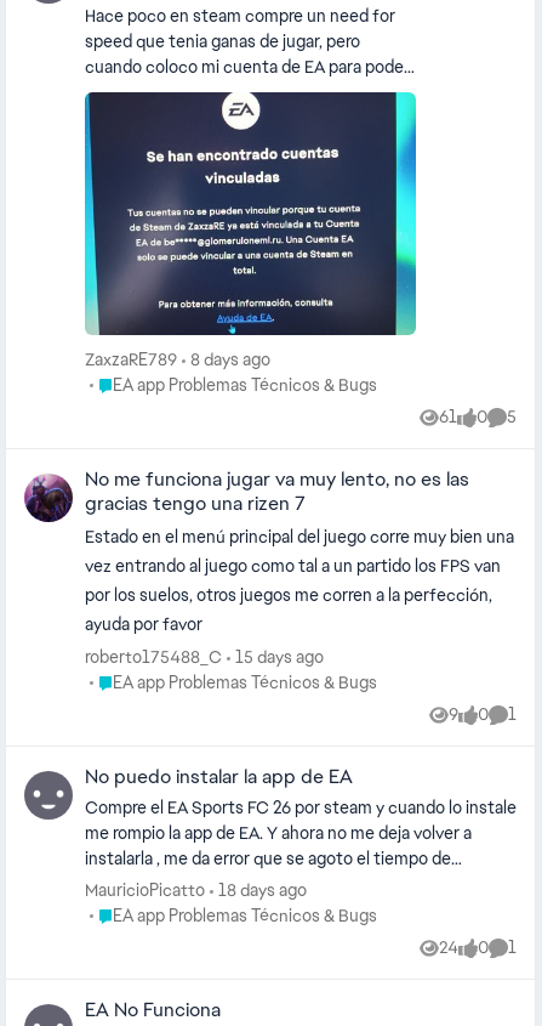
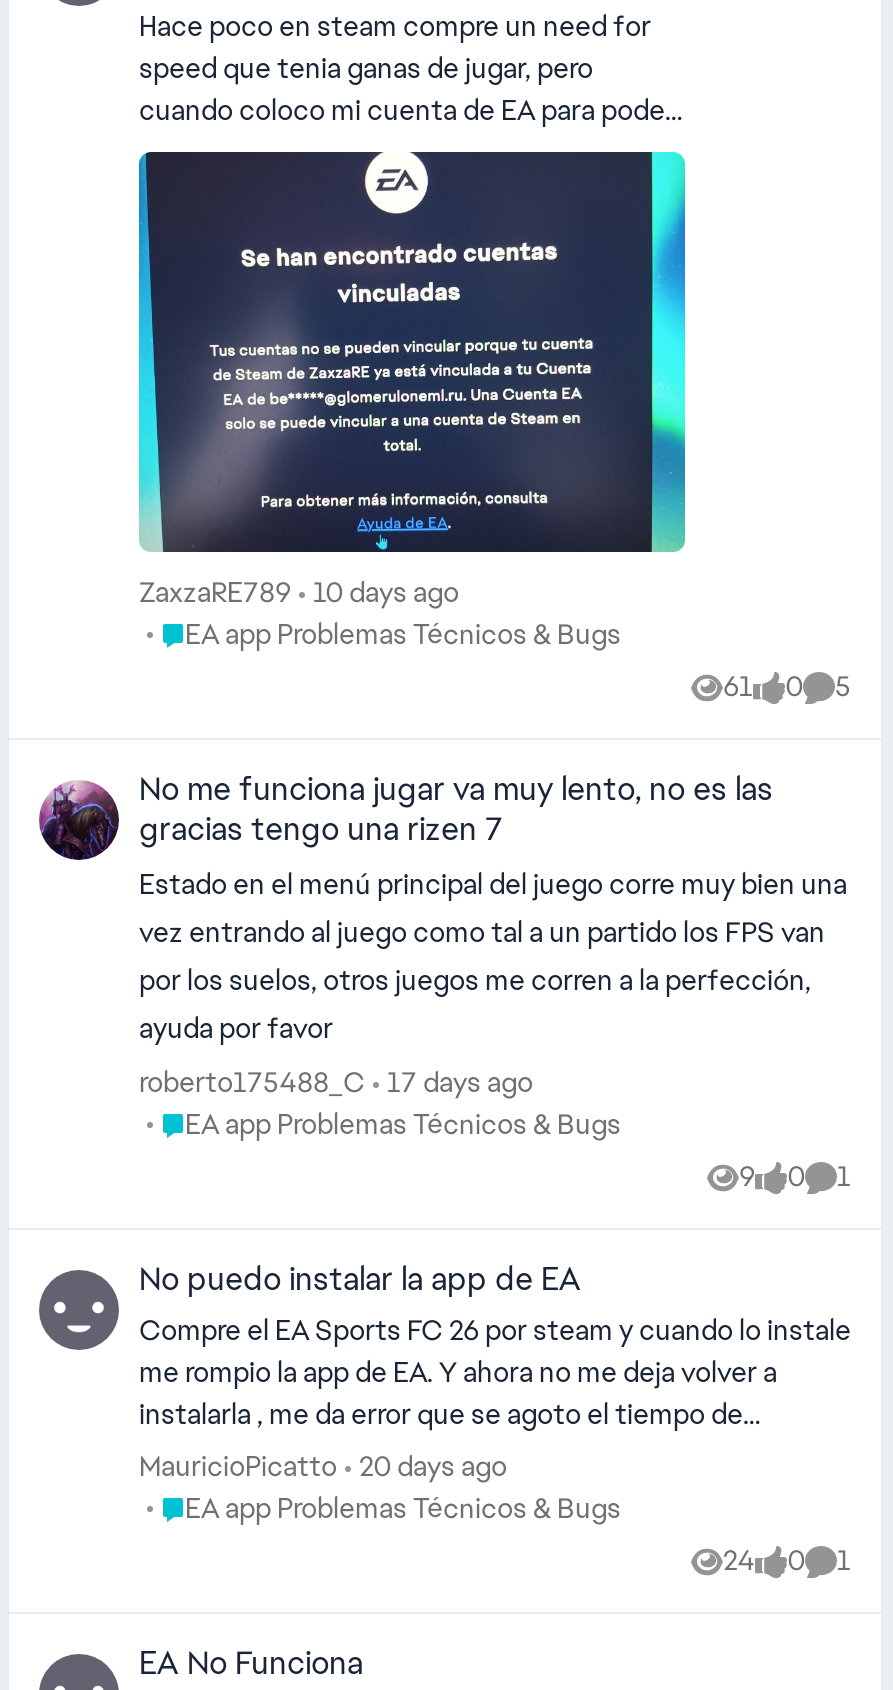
- ZaxzaRE789 8 days ago
+ ZaxzaRE789 10 days ago

- roberto175488_C 15 days ago
+ roberto175488_C 17 days ago

- 18 days ago
+ 20 days ago
